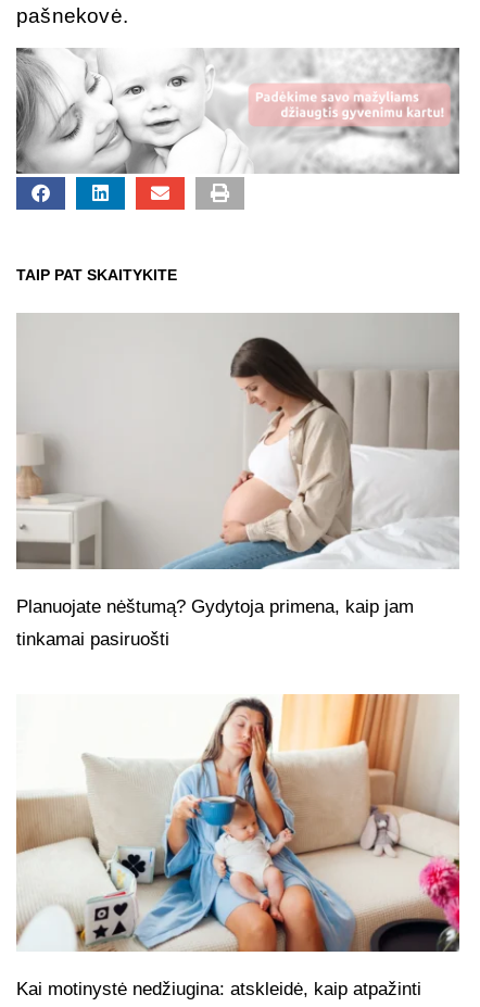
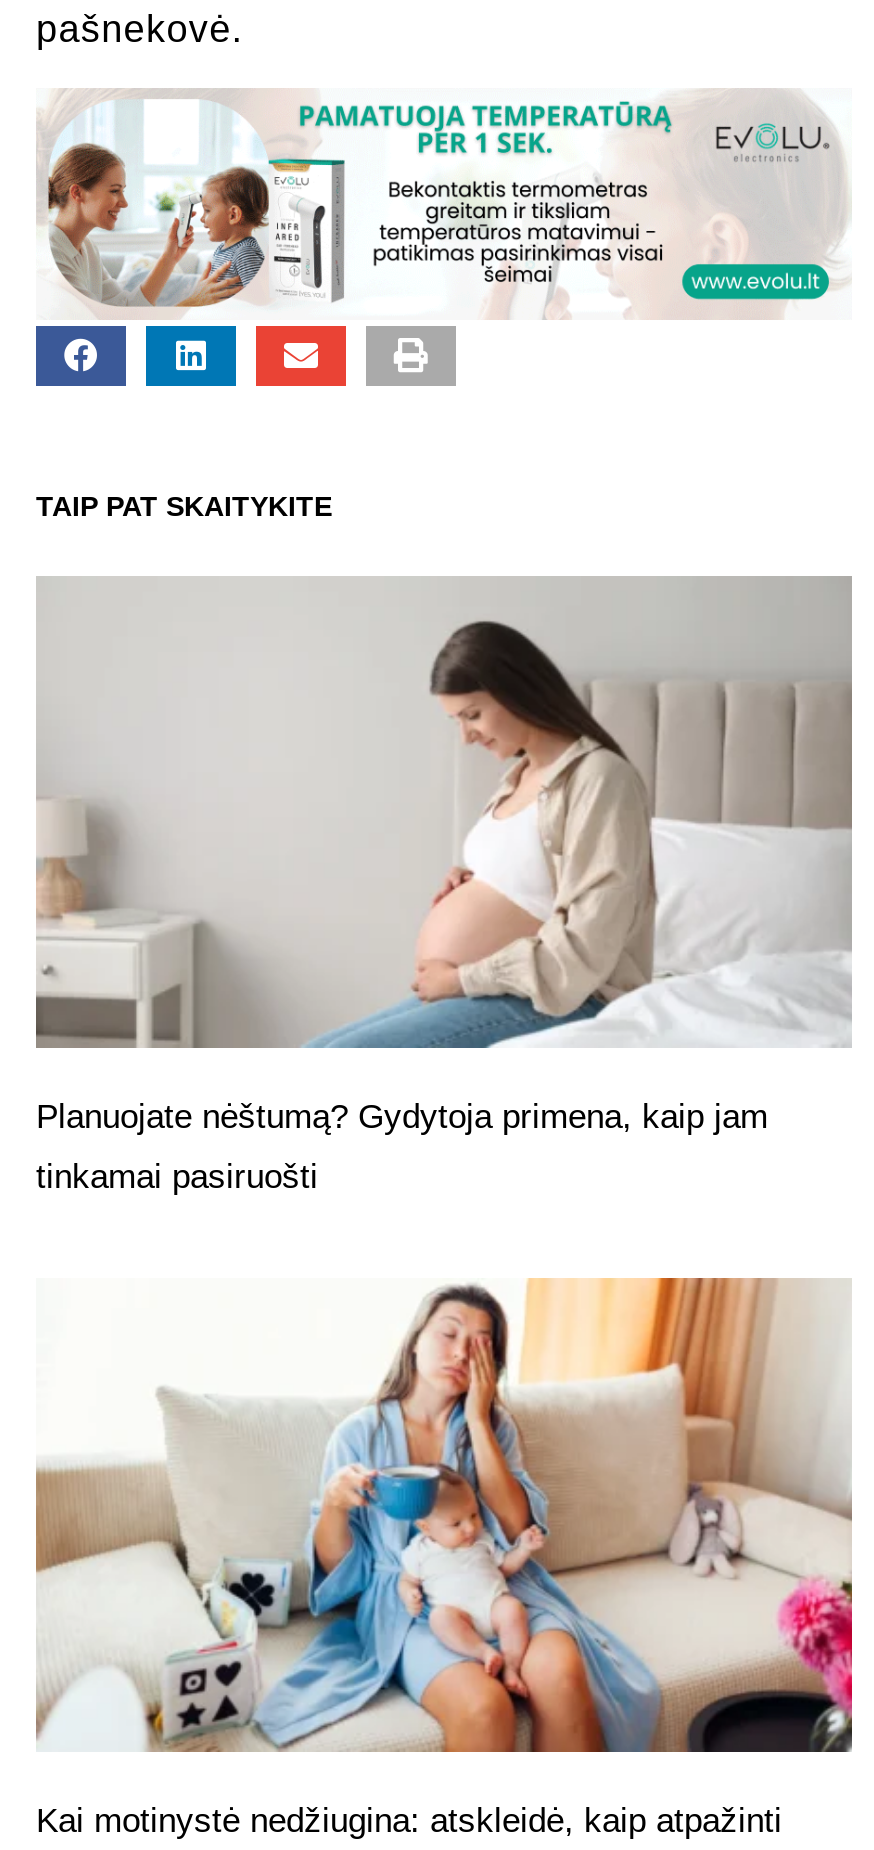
- [image]
+ [image]
